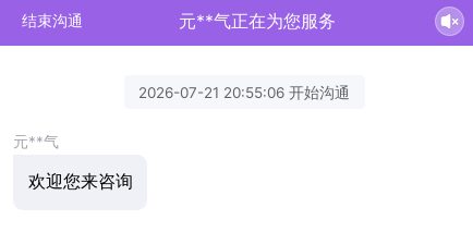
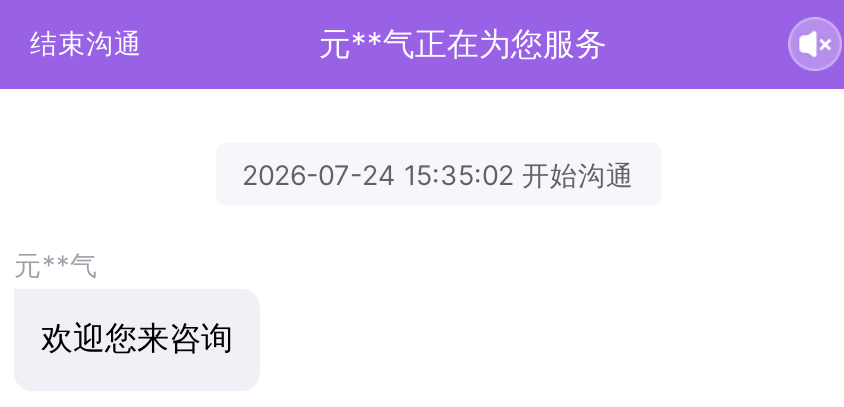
- 2026-07-21 20:55:06 开始沟通
+ 2026-07-24 15:35:02 开始沟通
